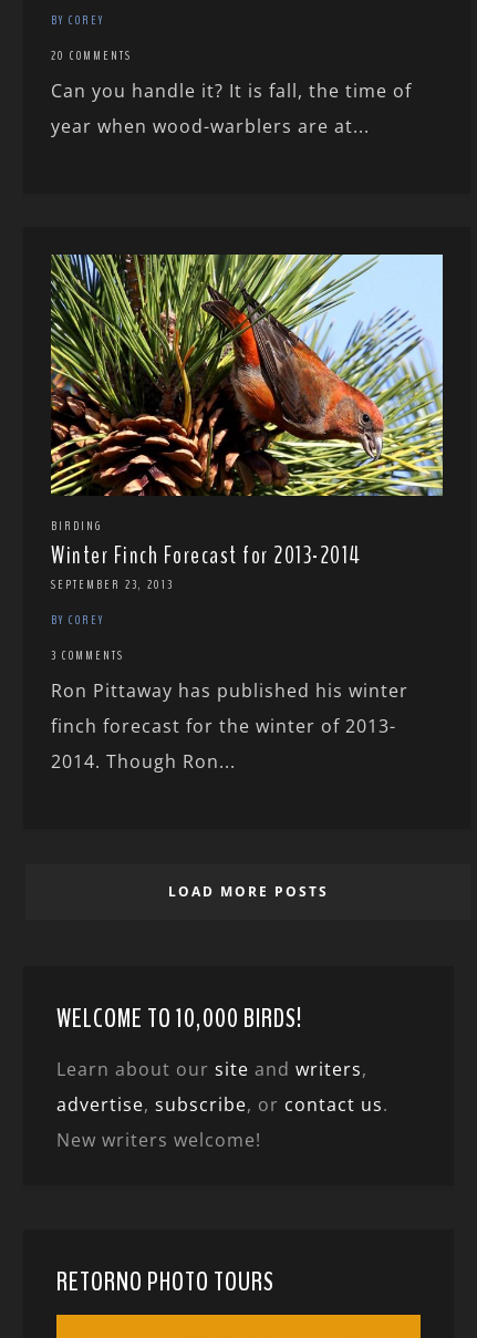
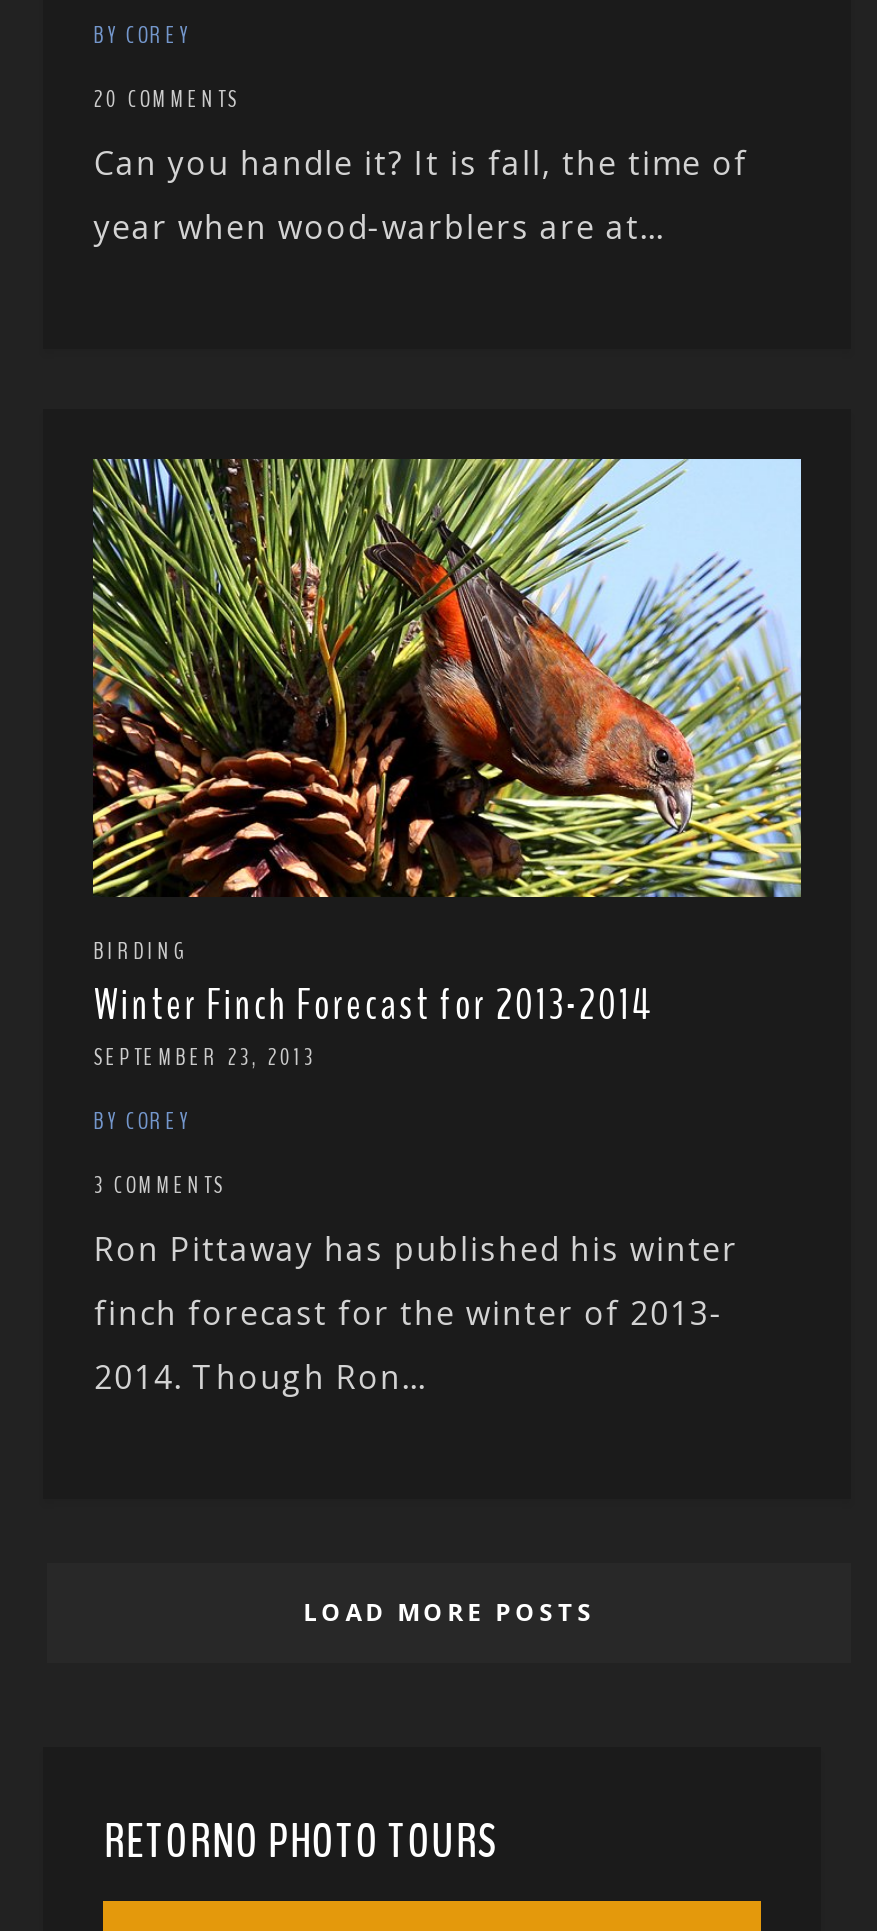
- WELCOME TO 10,000 BIRDS!
- Learn about our site and writers,
- advertise, subscribe, or contact us.
- New writers welcome!
